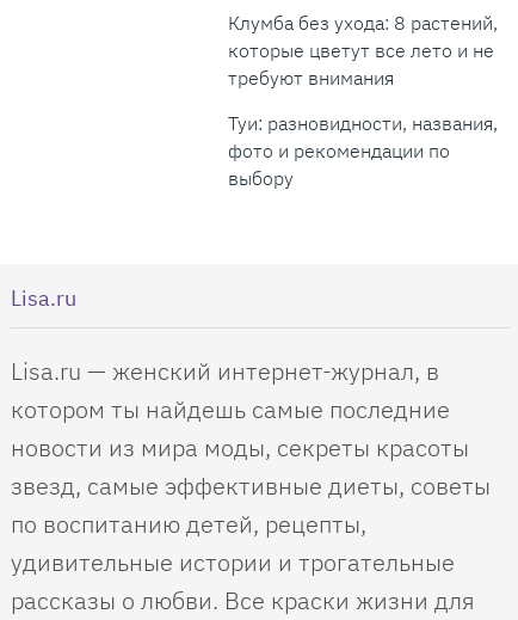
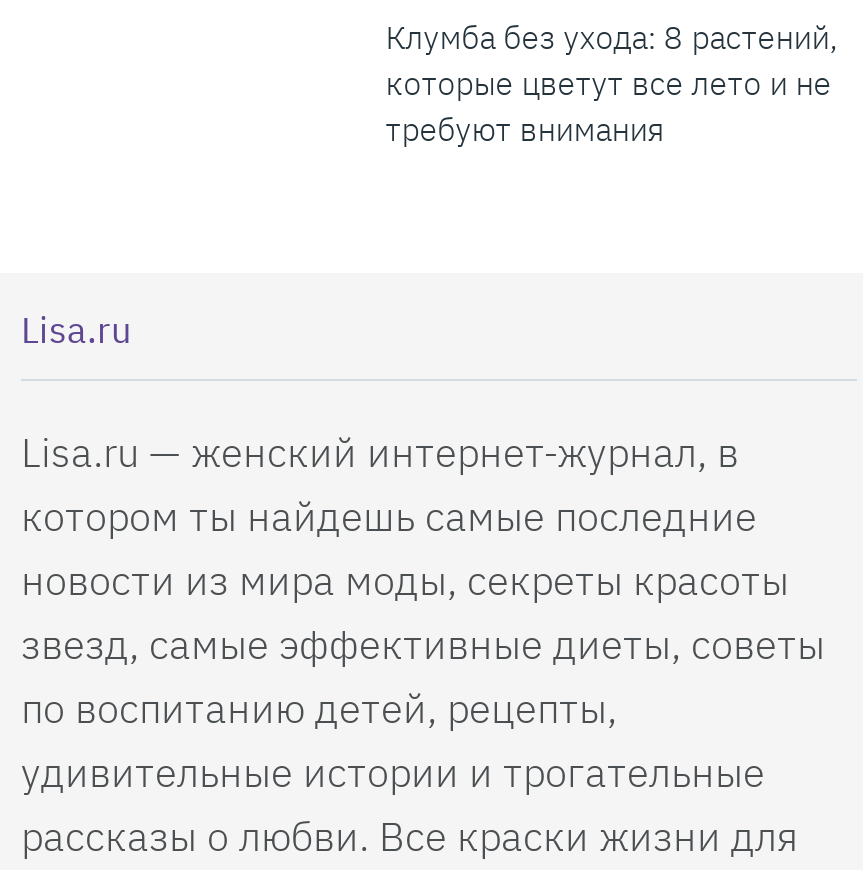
- Туи: разновидности, названия,
- фото и рекомендации по
- выбору
